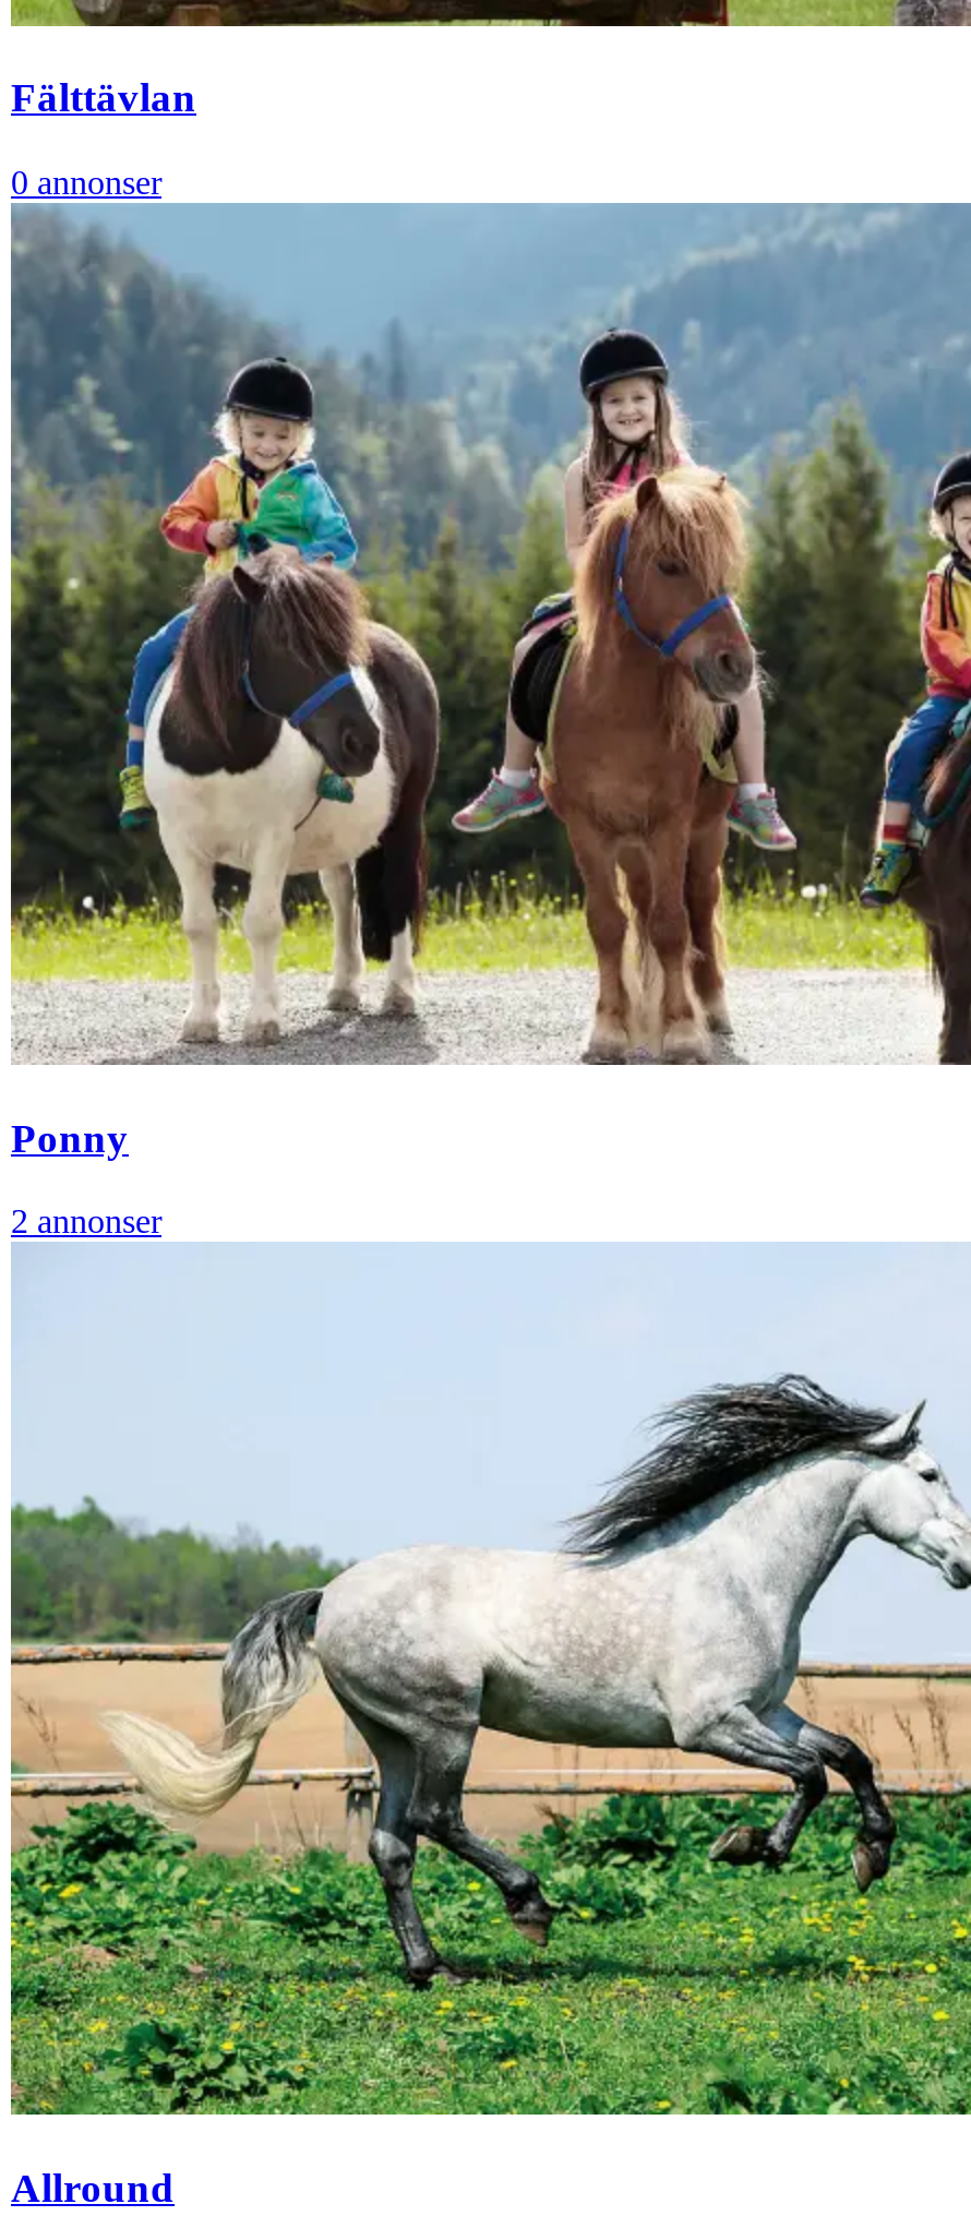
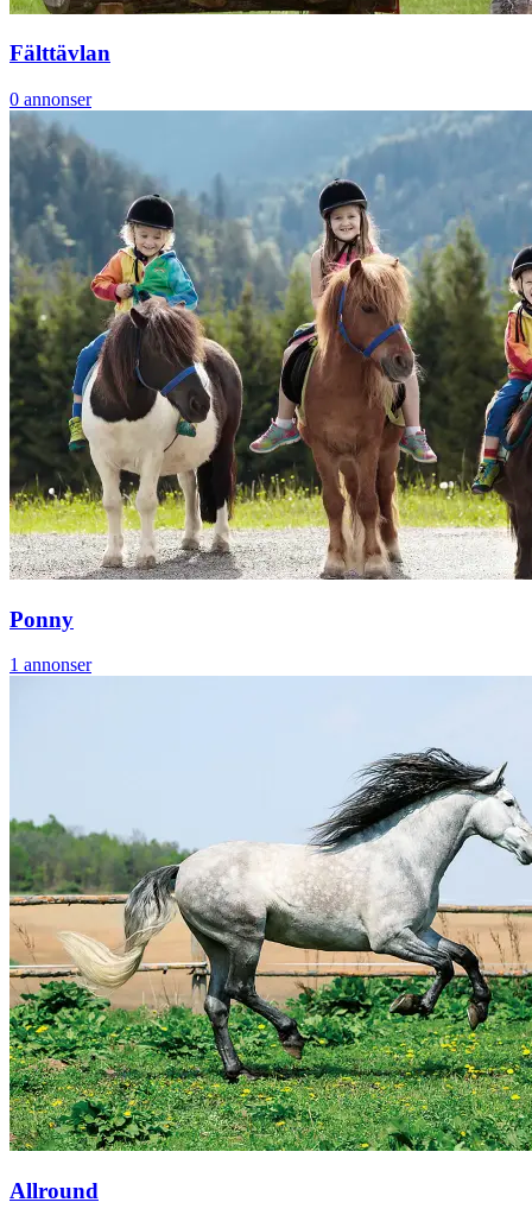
- 2 annonser
+ 1 annonser
